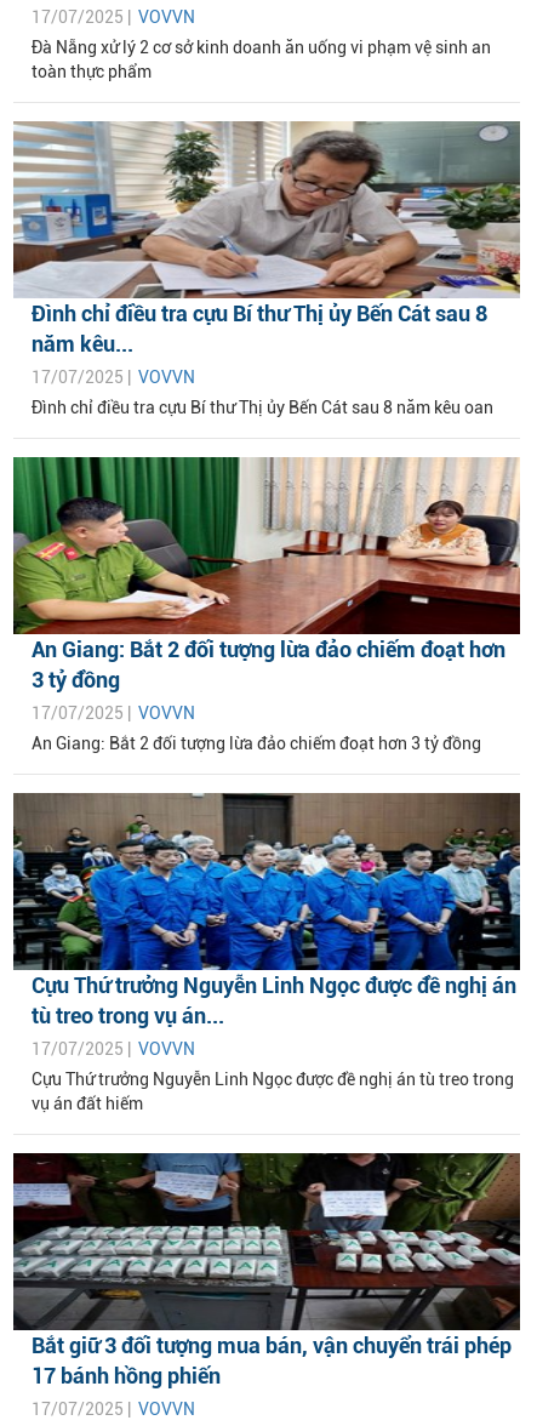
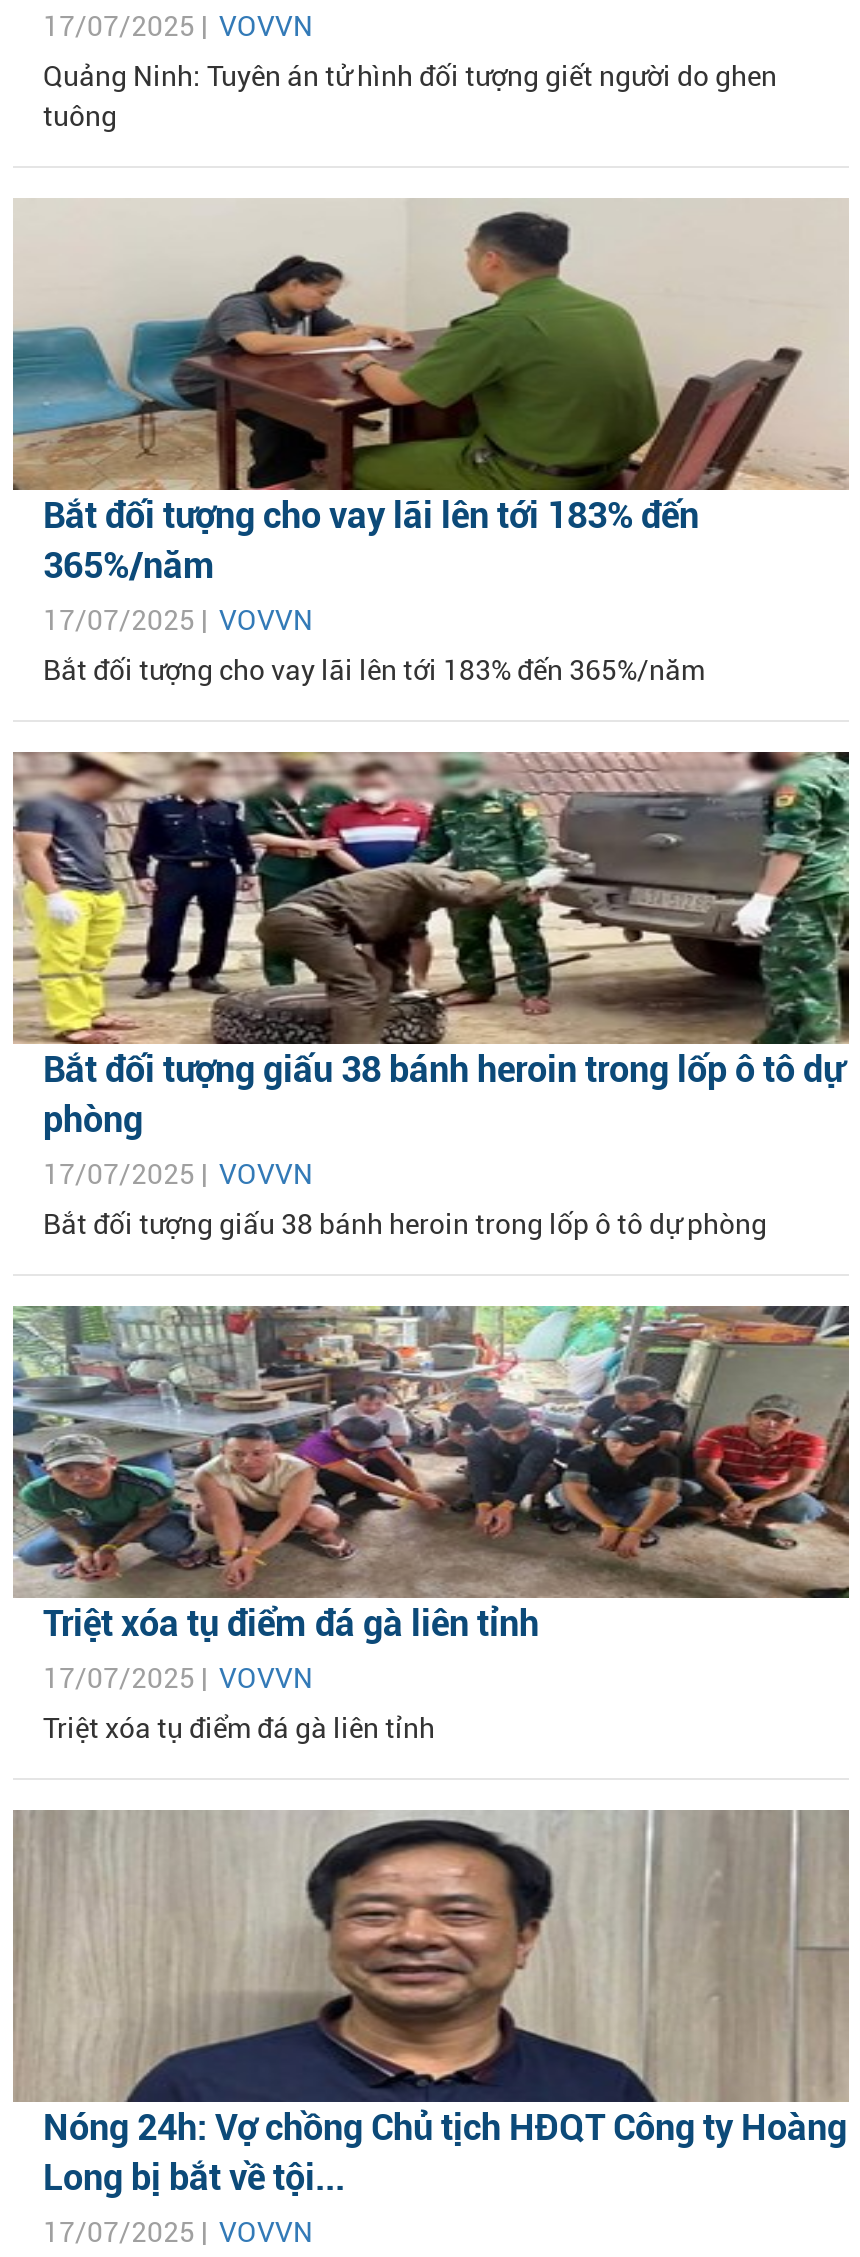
- Đà Nẵng xử lý 2 cơ sở kinh doanh ăn uống vi phạm vệ sinh an
- toàn thực phẩm
+ Quảng Ninh: Tuyên án tử hình đối tượng giết người do ghen
+ tuông

- [image]
- Đình chỉ điều tra cựu Bí thư Thị ủy Bến Cát sau 8
- năm kêu...
+ [image]
+ Bắt đối tượng cho vay lãi lên tới 183% đến
+ 365%/năm

- Đình chỉ điều tra cựu Bí thư Thị ủy Bến Cát sau 8 năm kêu oan
+ Bắt đối tượng cho vay lãi lên tới 183% đến 365%/năm

- [image]
- An Giang: Bắt 2 đối tượng lừa đảo chiếm đoạt hơn
- 3 tỷ đồng
+ [image]
+ Bắt đối tượng giấu 38 bánh heroin trong lốp ô tô dự
+ phòng

- An Giang: Bắt 2 đối tượng lừa đảo chiếm đoạt hơn 3 tỷ đồng
+ Bắt đối tượng giấu 38 bánh heroin trong lốp ô tô dự phòng

- [image]
- Cựu Thứ trưởng Nguyễn Linh Ngọc được đề nghị án
- tù treo trong vụ án...
+ [image]
+ Triệt xóa tụ điểm đá gà liên tỉnh

- Cựu Thứ trưởng Nguyễn Linh Ngọc được đề nghị án tù treo trong
- vụ án đất hiếm
+ Triệt xóa tụ điểm đá gà liên tỉnh

- [image]
- Bắt giữ 3 đối tượng mua bán, vận chuyển trái phép
- 17 bánh hồng phiến
+ [image]
+ Nóng 24h: Vợ chồng Chủ tịch HĐQT Công ty Hoàng
+ Long bị bắt về tội...
